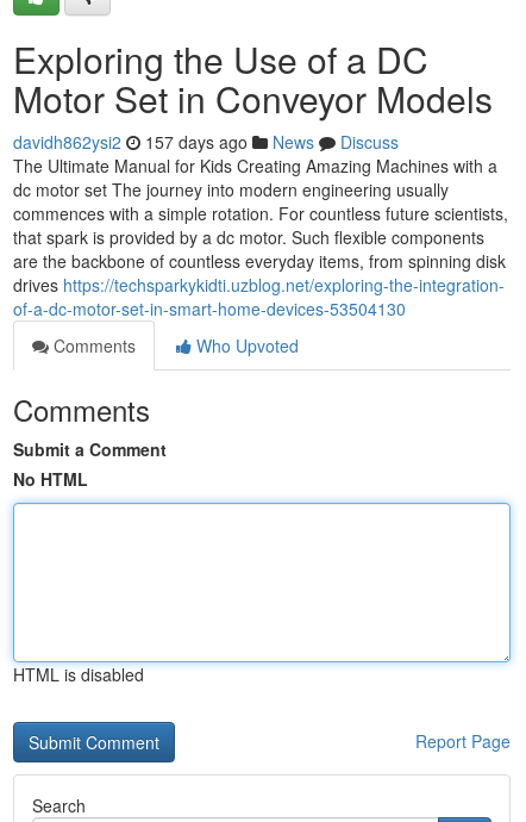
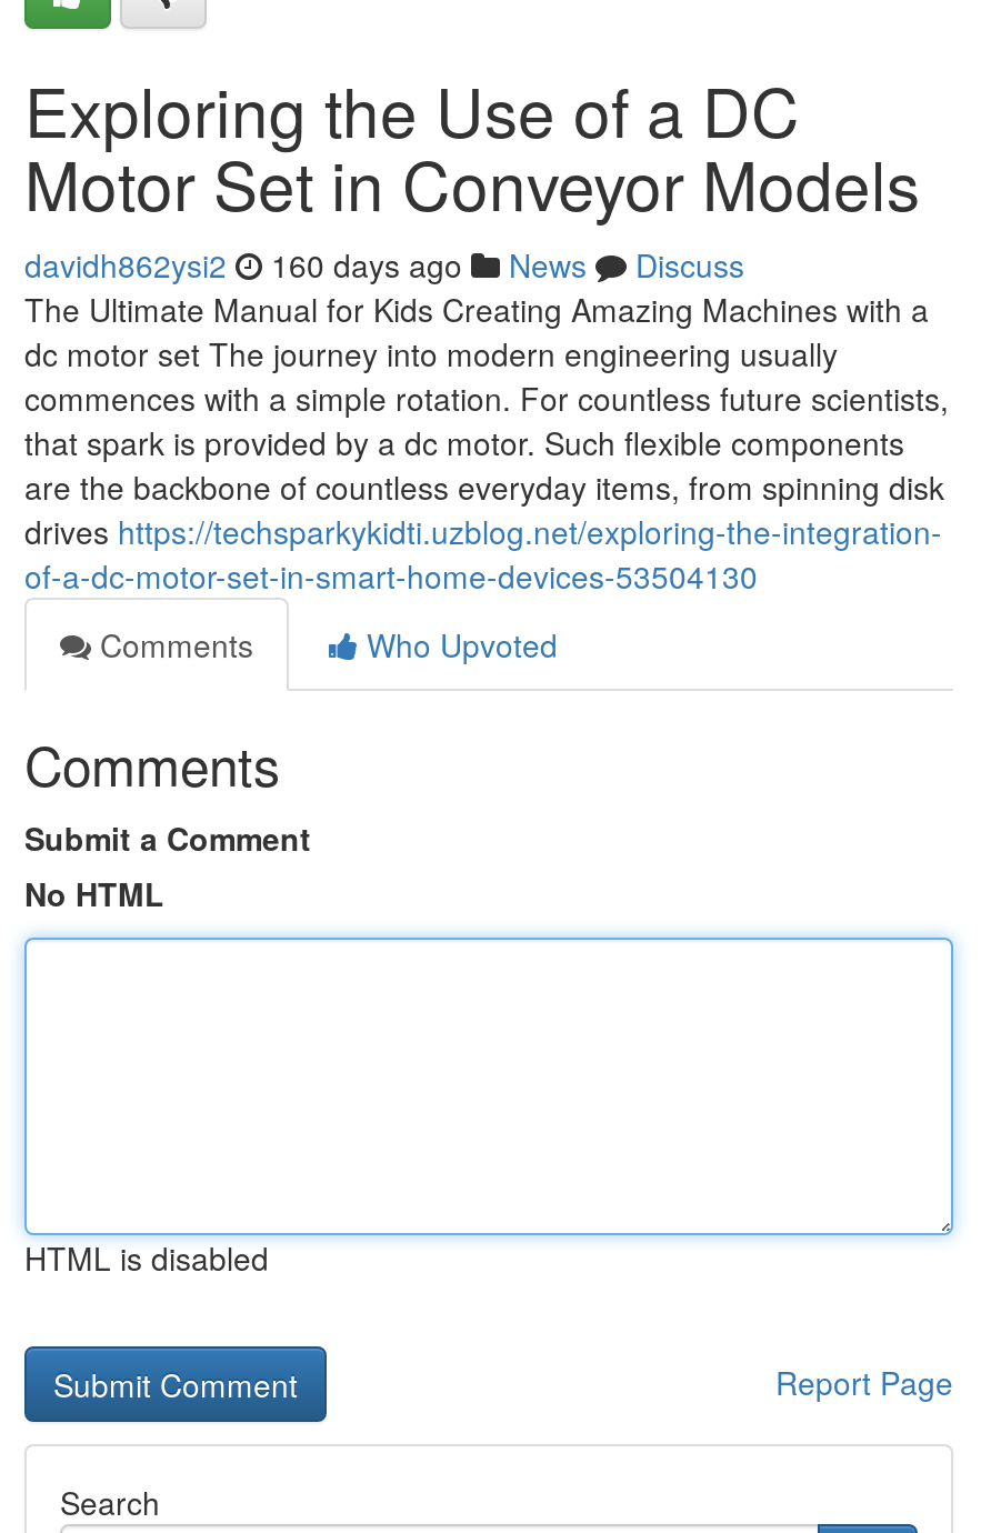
- davidh862ysi2 157 days ago News Discuss
+ davidh862ysi2 160 days ago News Discuss
